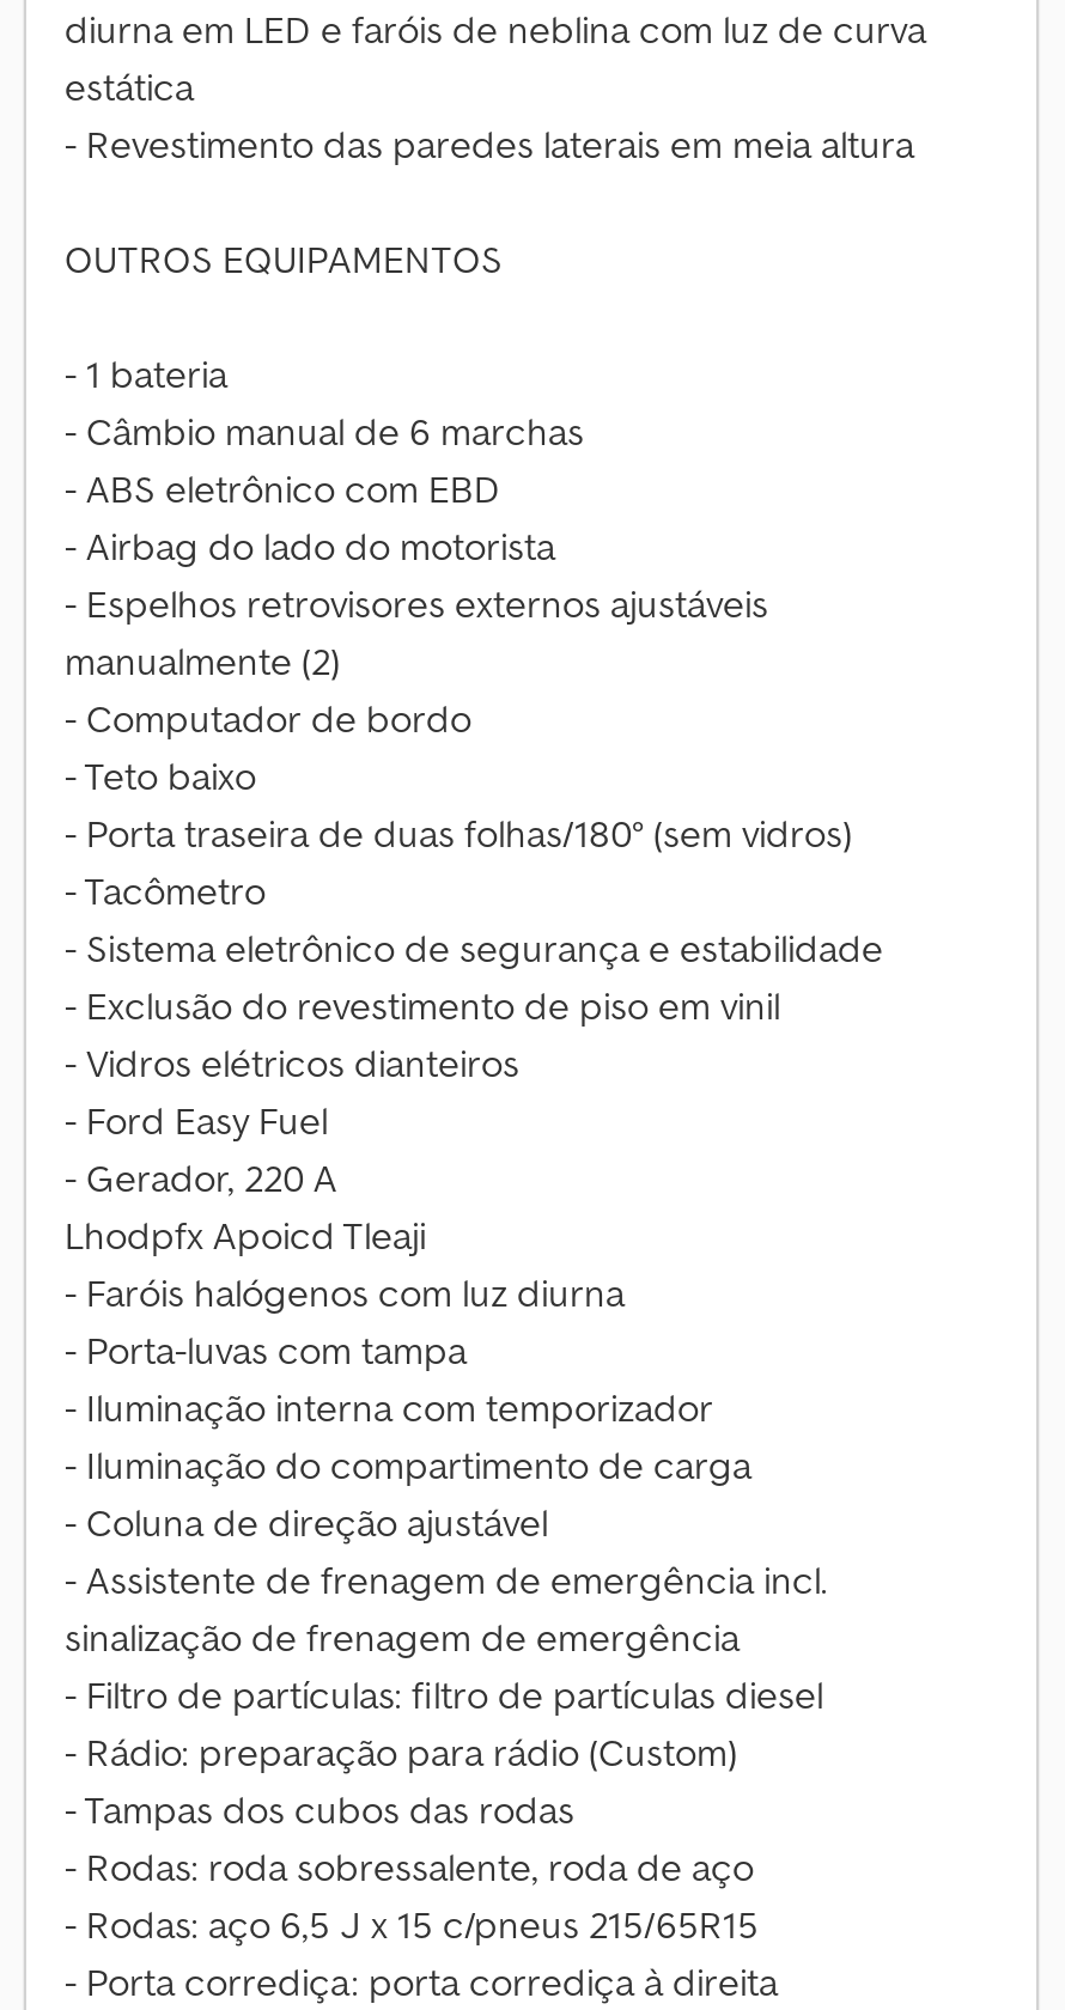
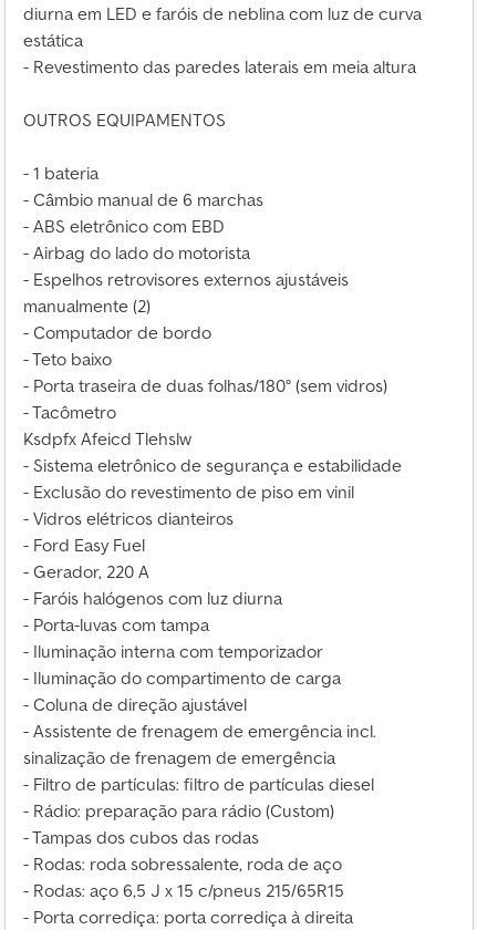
+ Ksdpfx Afeicd Tlehslw

moved down: - Sistema eletrônico de segurança e estabilidade | - Exclusão do revestimento de piso em vinil | - Vidros elétricos dianteiros | - Ford Easy Fuel | - Gerador, 220 A

- Lhodpfx Apoicd Tleaji
